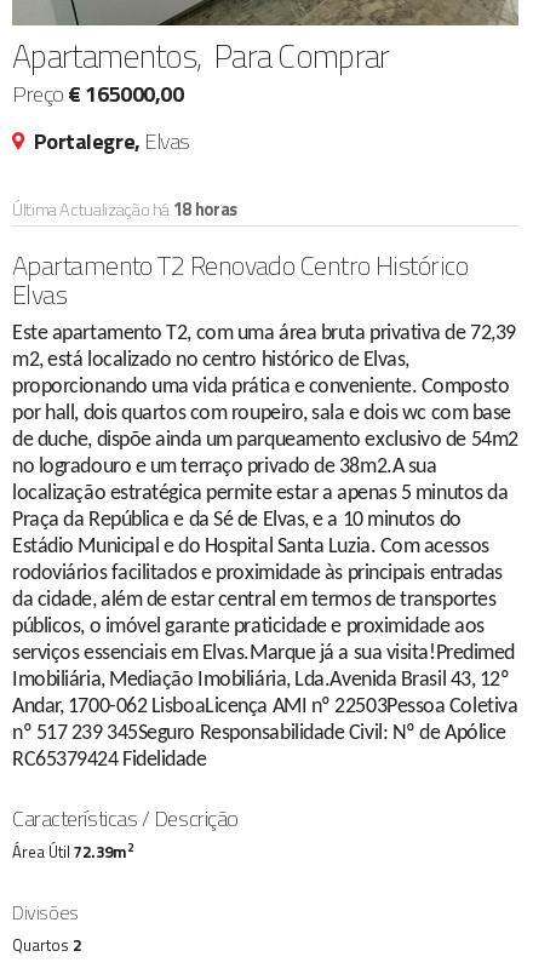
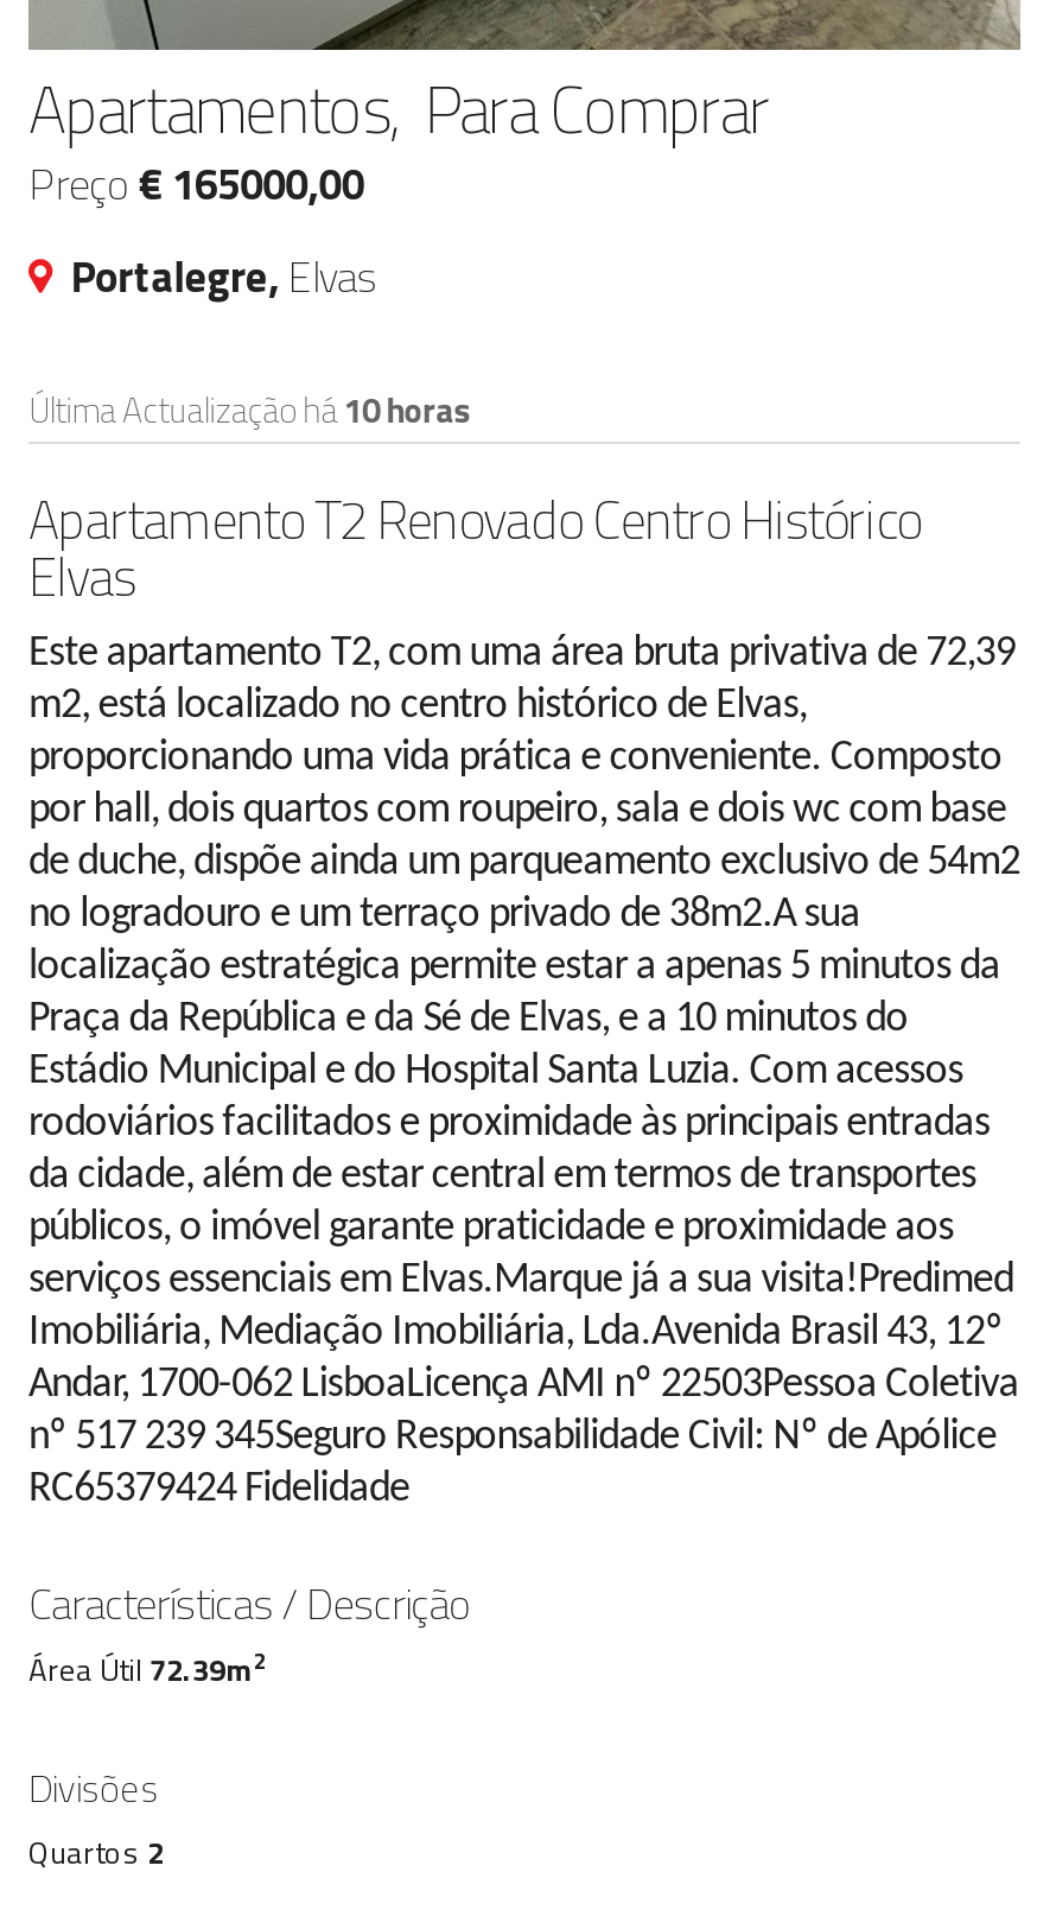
- Última Actualização há18 horas
+ Última Actualização há10 horas
